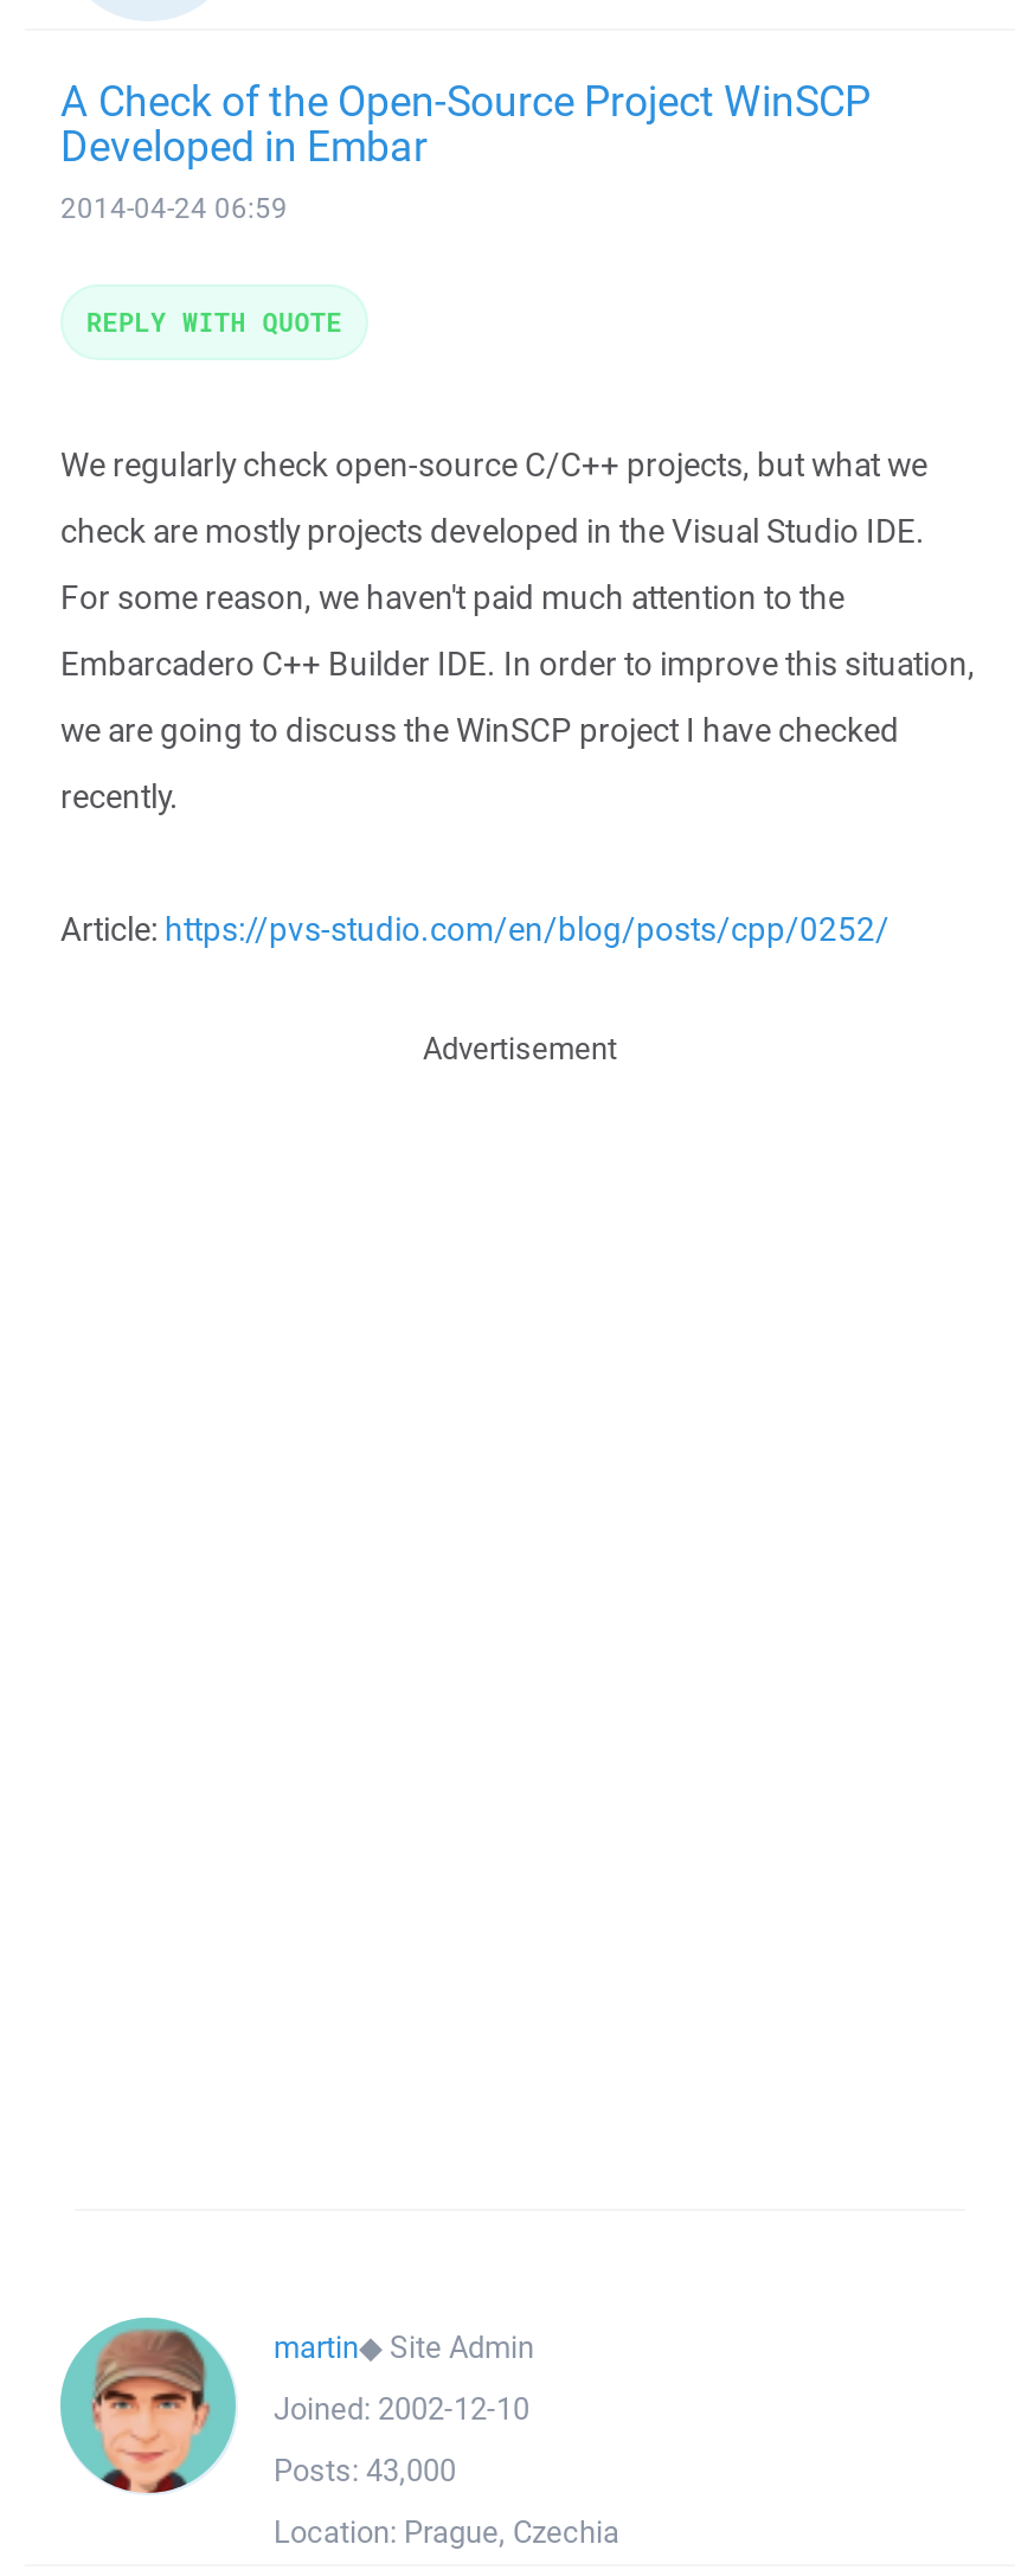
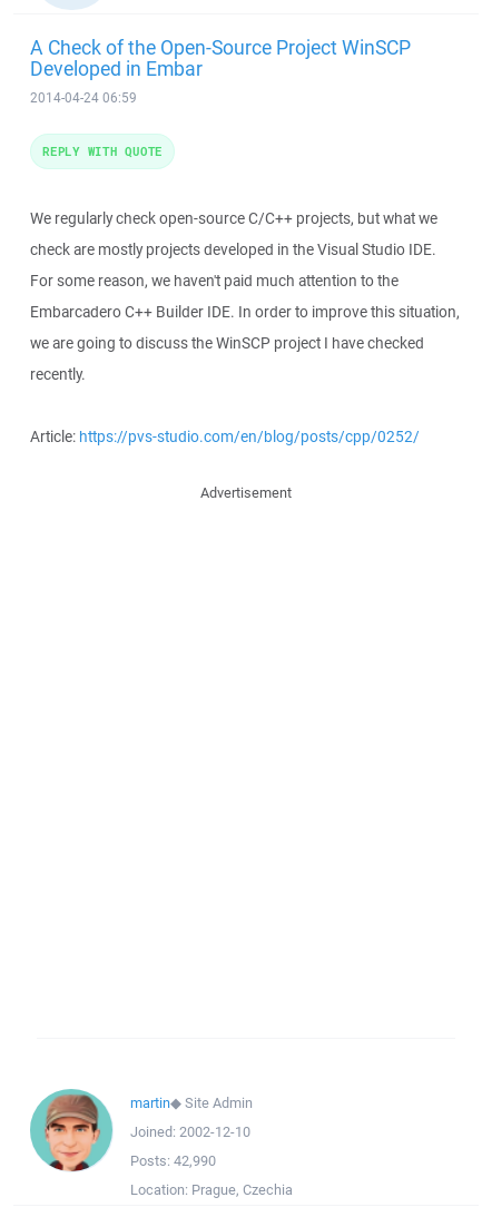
- Posts: 43,000
+ Posts: 42,990
